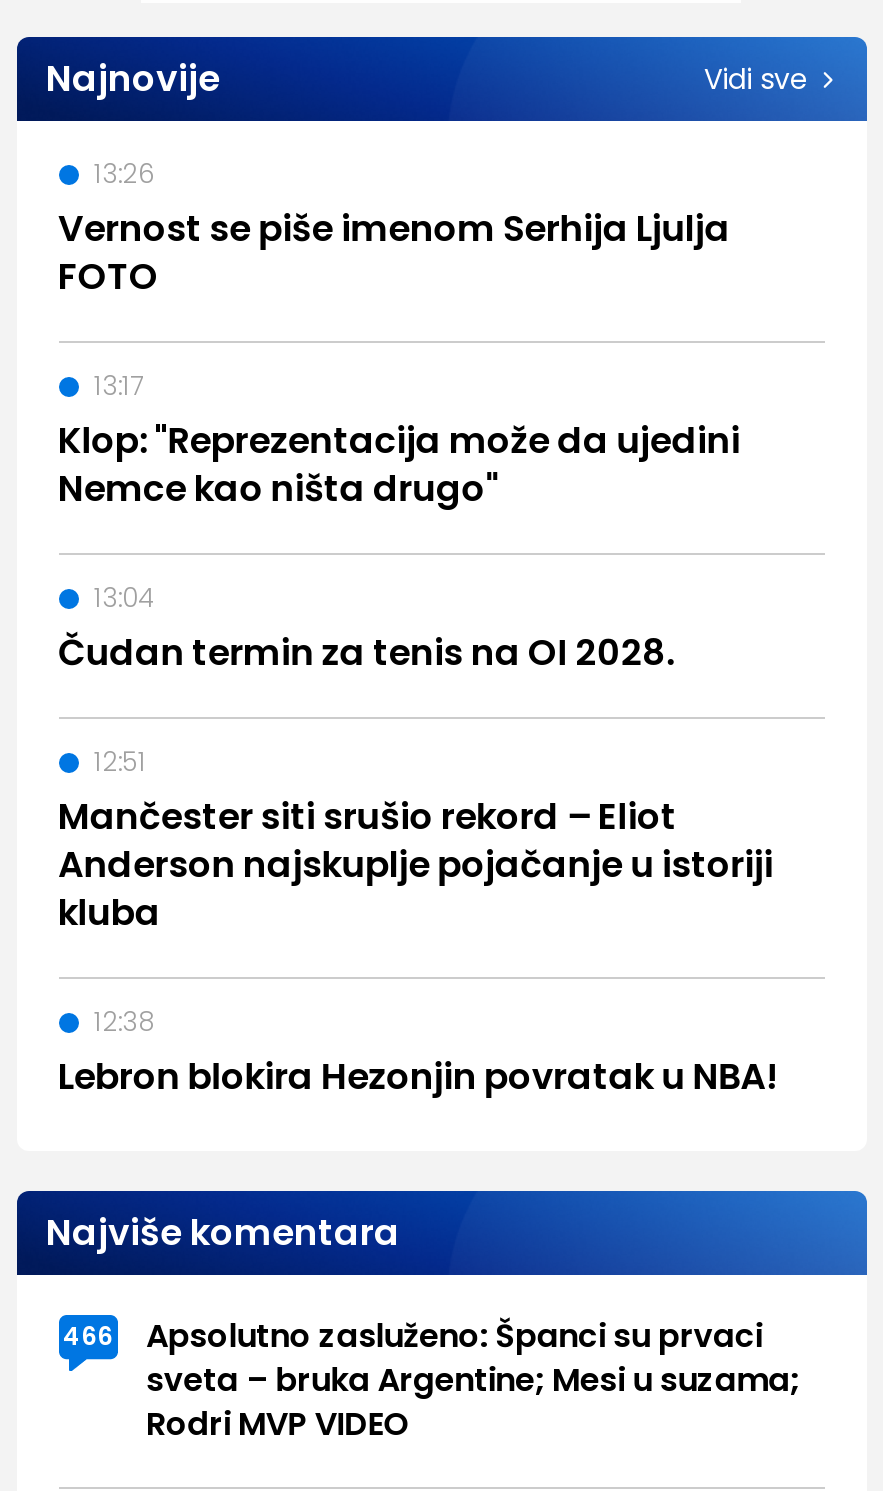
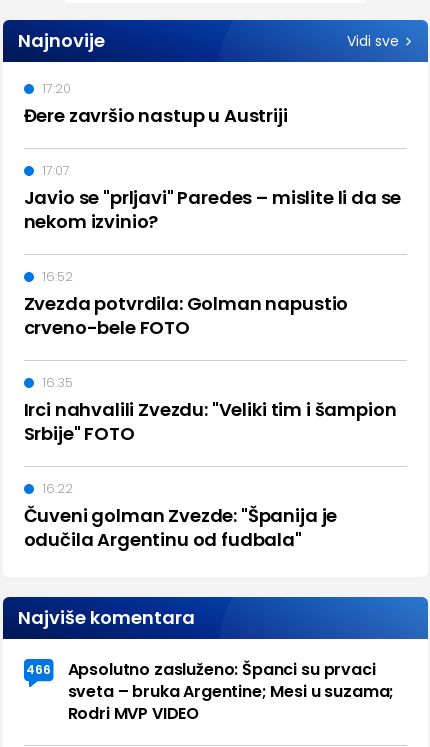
- 13:26
+ 17:20

- Vernost se piše imenom Serhija Ljulja
- FOTO
+ Đere završio nastup u Austriji

- 13:17
+ 17:07

- Klop: "Reprezentacija može da ujedini
- Nemce kao ništa drugo"
+ Javio se "prljavi" Paredes – mislite li da se
+ nekom izvinio?

- 13:04
+ 16:52

- Čudan termin za tenis na OI 2028.
+ Zvezda potvrdila: Golman napustio
+ crveno-bele FOTO

- 12:51
+ 16:35

- Mančester siti srušio rekord – Eliot
- Anderson najskuplje pojačanje u istoriji
- kluba
+ Irci nahvalili Zvezdu: "Veliki tim i šampion
+ Srbije" FOTO

- 12:38
+ 16:22

- Lebron blokira Hezonjin povratak u NBA!
+ Čuveni golman Zvezde: "Španija je
+ odučila Argentinu od fudbala"
